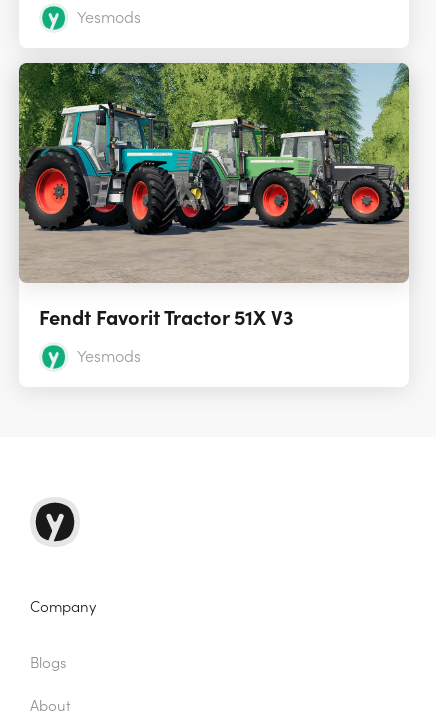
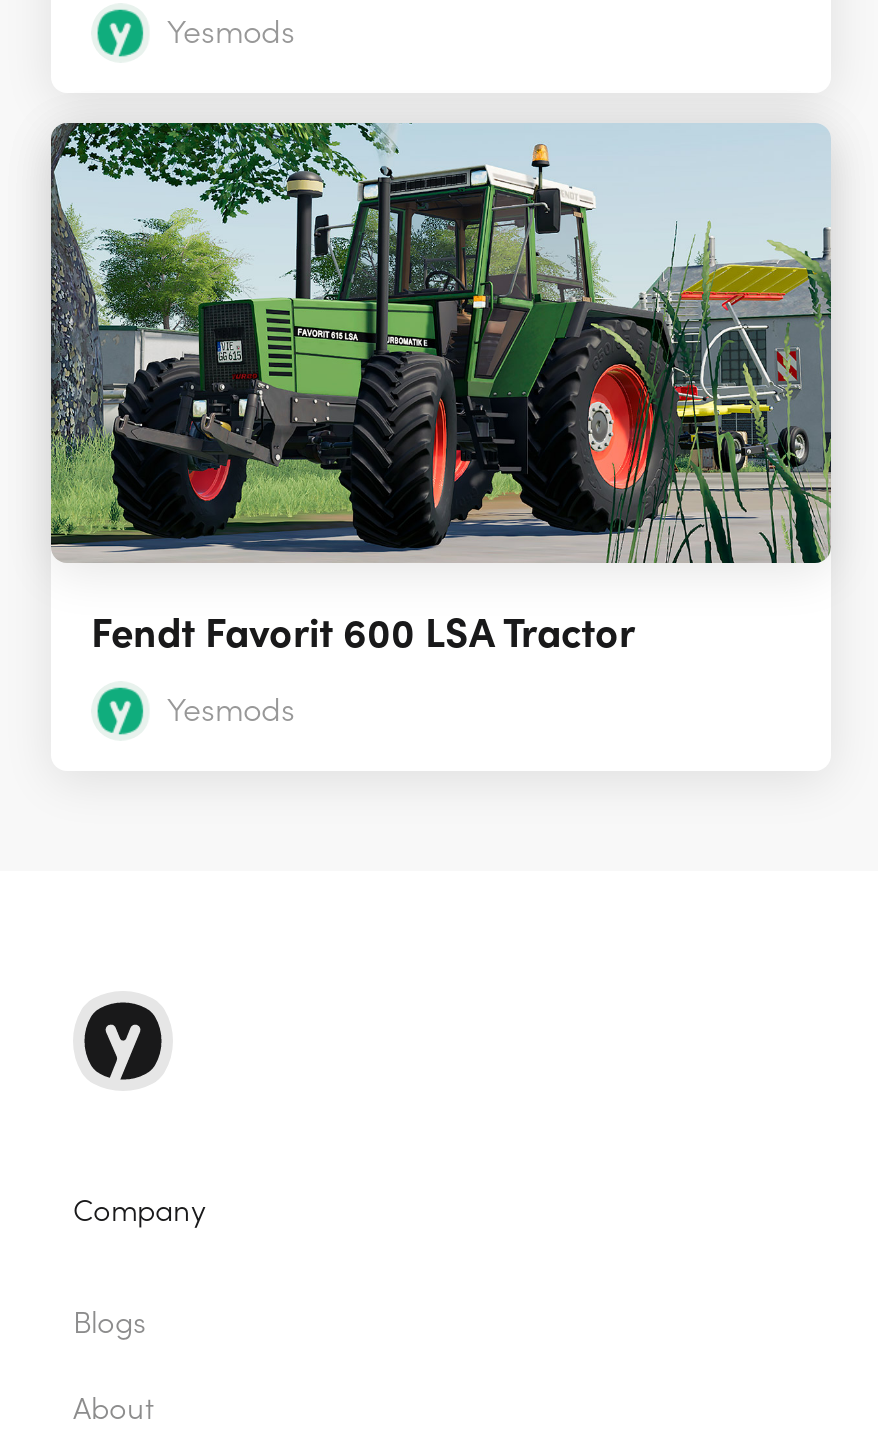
- [image]
- Fendt Favorit Tractor 51X V3
+ [image]
+ Fendt Favorit 600 LSA Tractor
